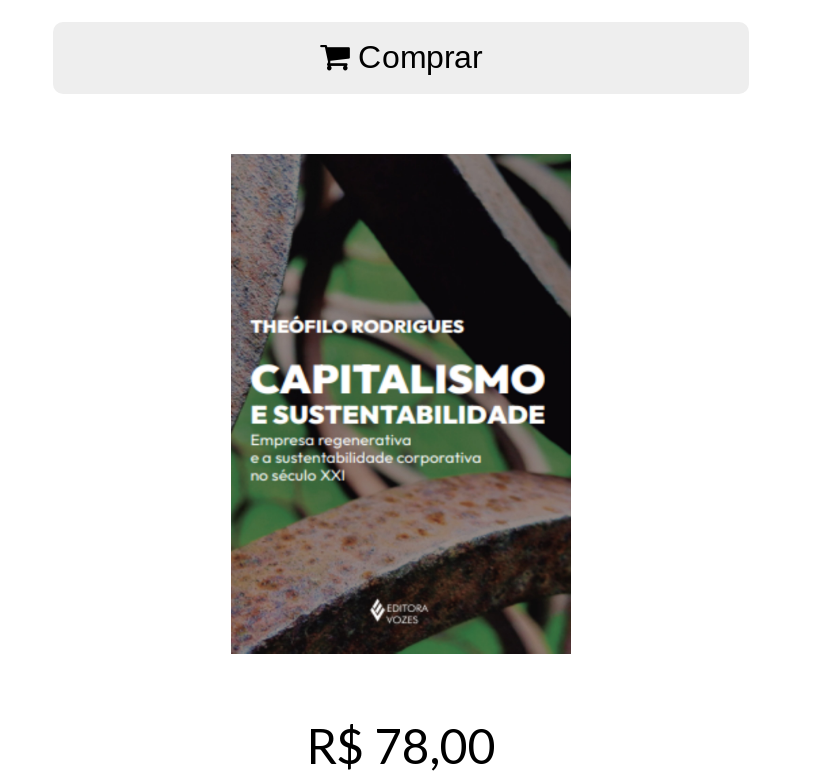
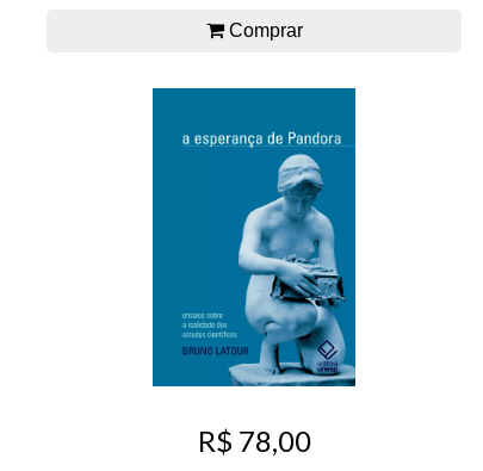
- [image]
+ [image]
